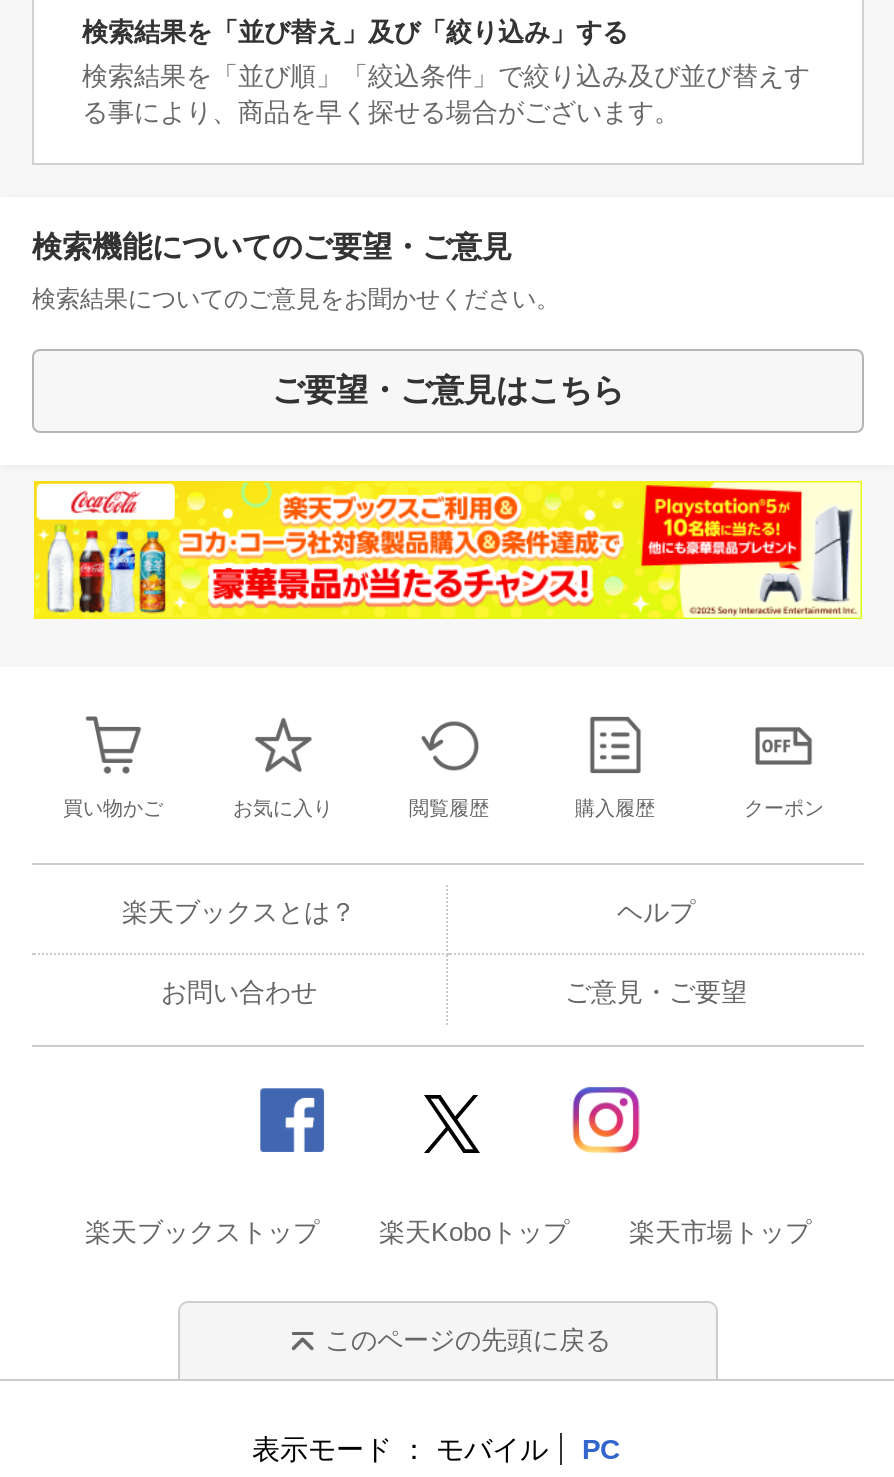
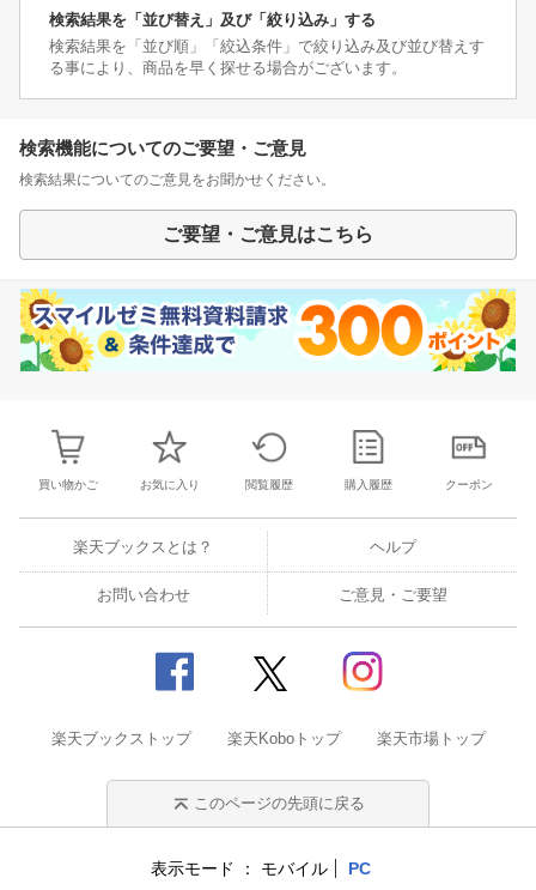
- [image]
+ [image]
